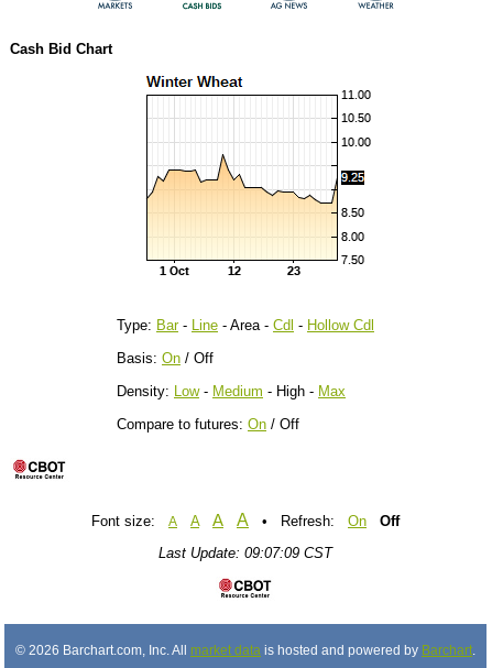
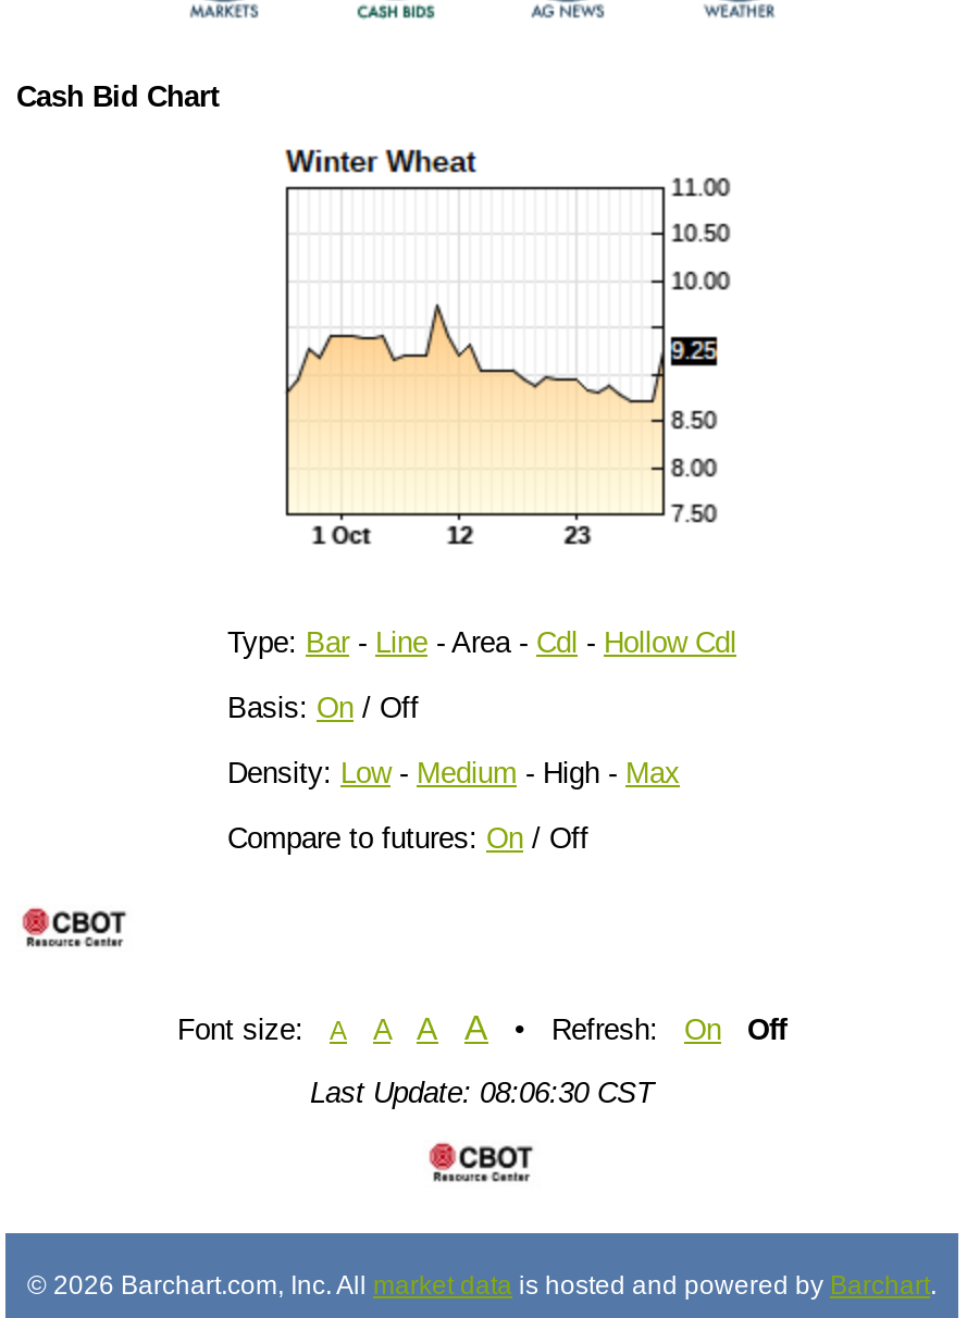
- Last Update: 09:07:09 CST
+ Last Update: 08:06:30 CST
